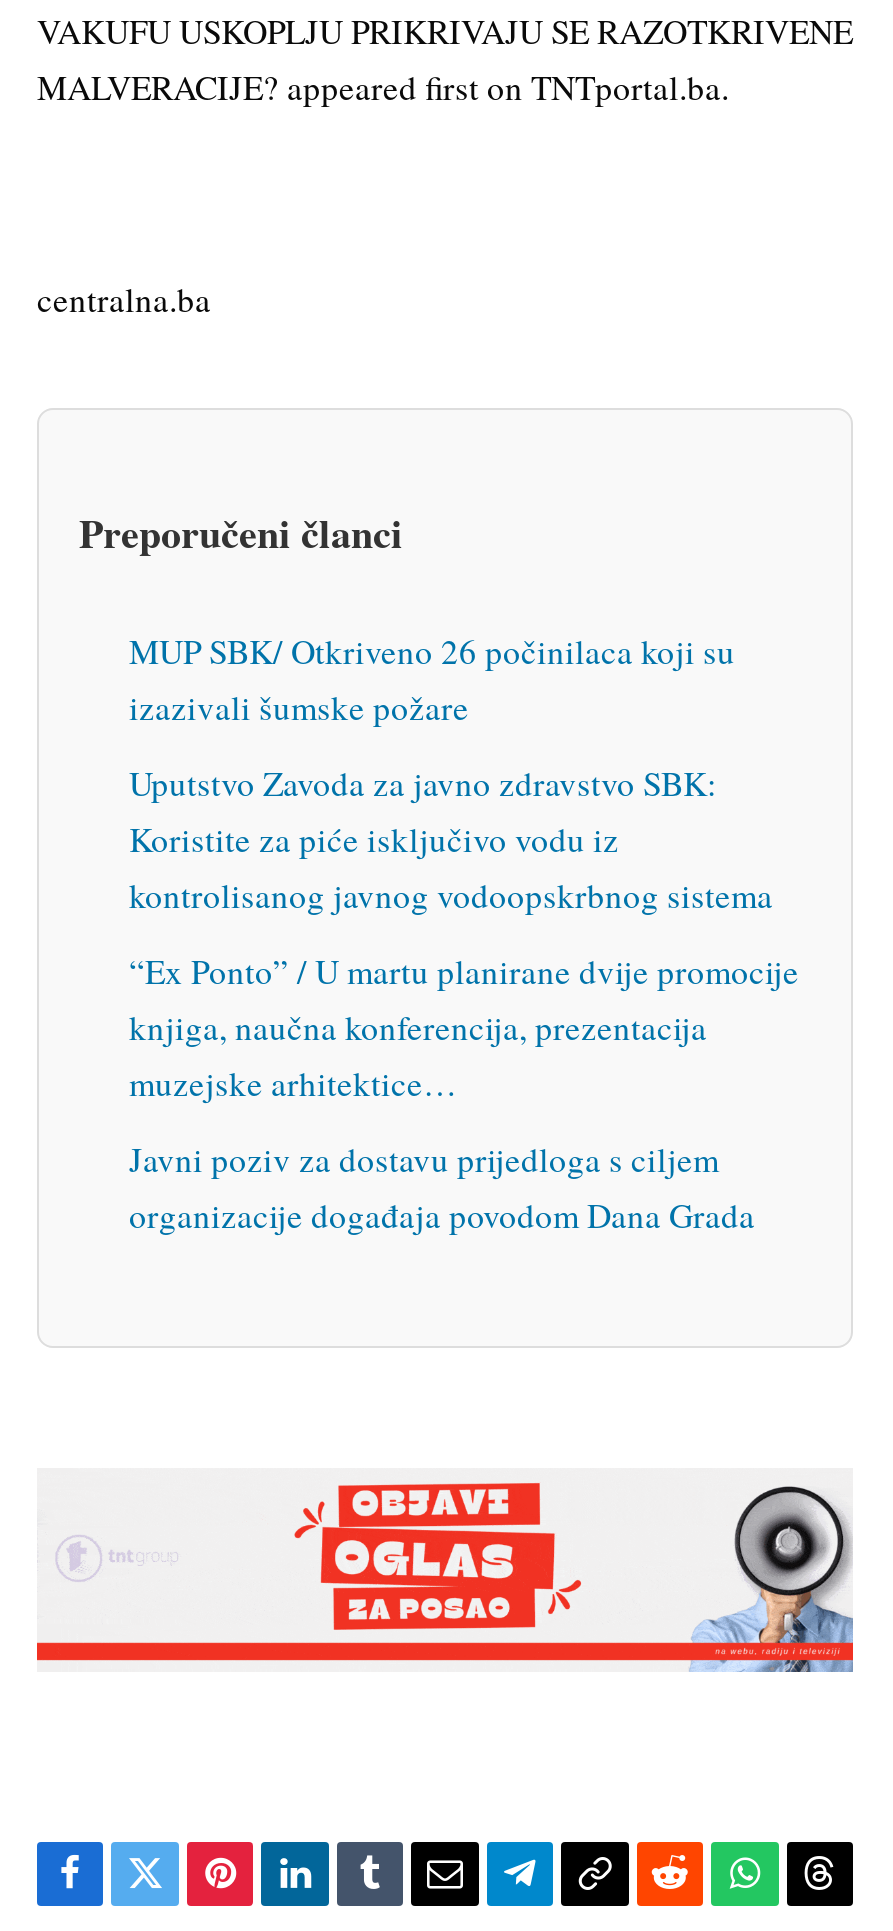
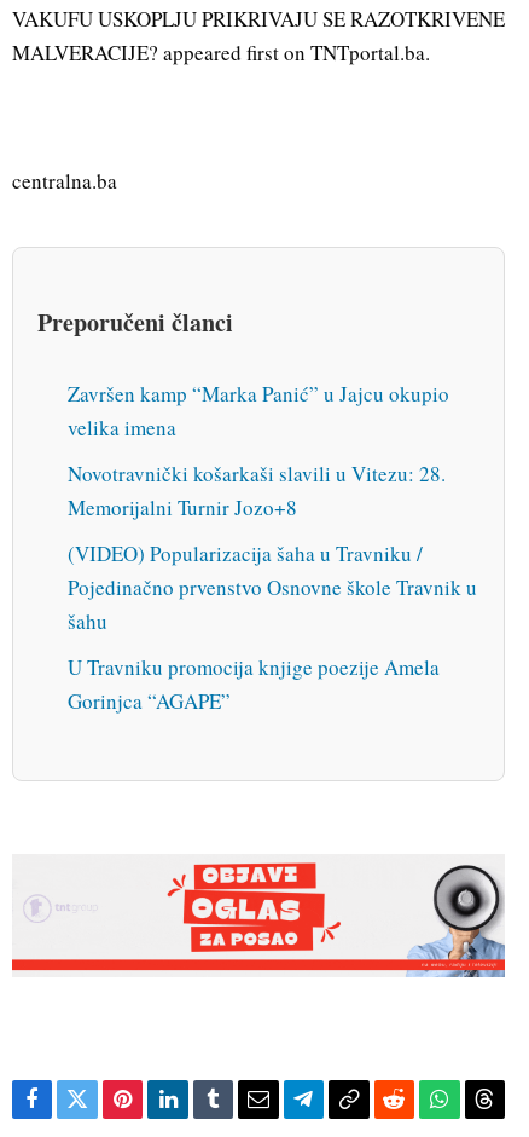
- MUP SBK/ Otkriveno 26 počinilaca koji su
- izazivali šumske požare
+ Završen kamp “Marka Panić” u Jajcu okupio
+ velika imena

- Uputstvo Zavoda za javno zdravstvo SBK:
- Koristite za piće isključivo vodu iz
- kontrolisanog javnog vodoopskrbnog sistema
+ Novotravnički košarkaši slavili u Vitezu: 28.
+ Memorijalni Turnir Jozo+8

- “Ex Ponto” / U martu planirane dvije promocije
- knjiga, naučna konferencija, prezentacija
- muzejske arhitektice…
+ (VIDEO) Popularizacija šaha u Travniku /
+ Pojedinačno prvenstvo Osnovne škole Travnik u
+ šahu

- Javni poziv za dostavu prijedloga s ciljem
- organizacije događaja povodom Dana Grada
+ U Travniku promocija knjige poezije Amela
+ Gorinjca “AGAPE”
